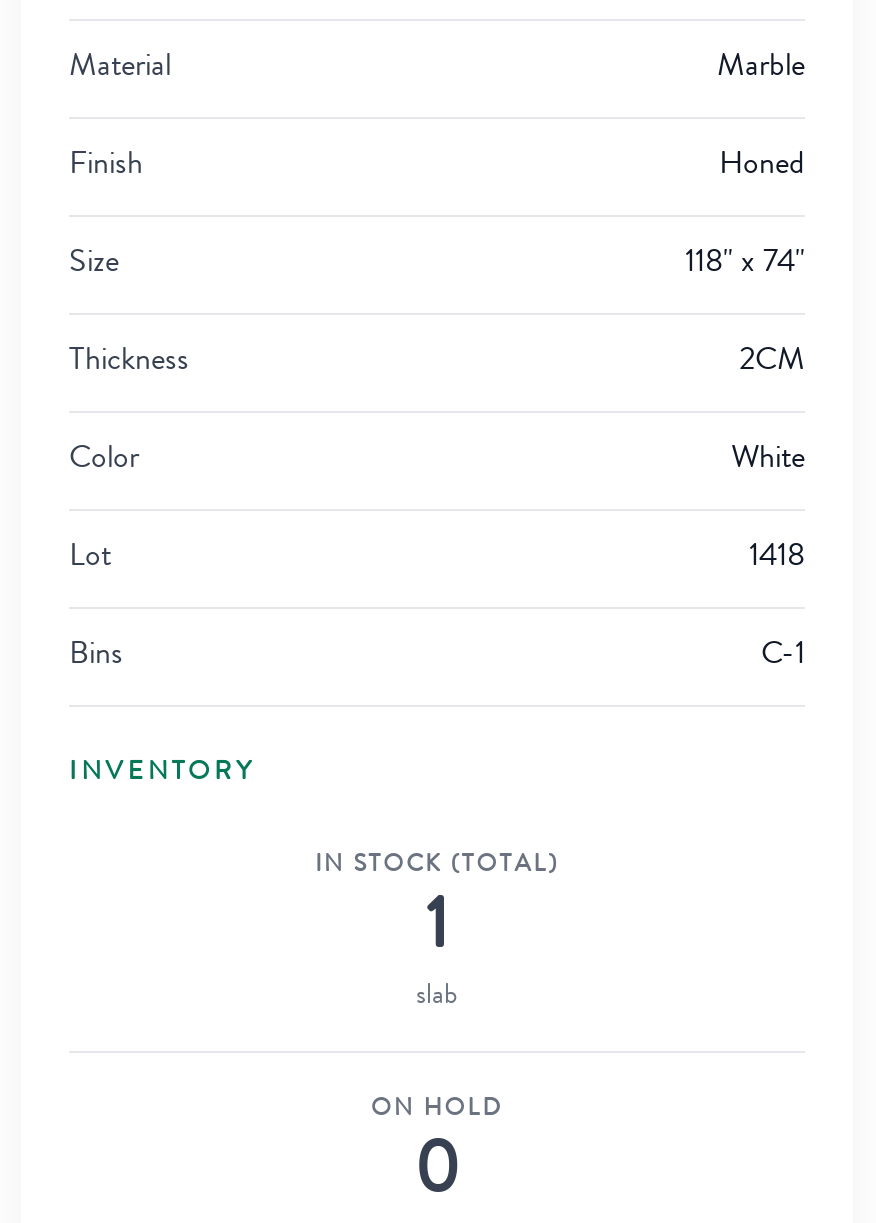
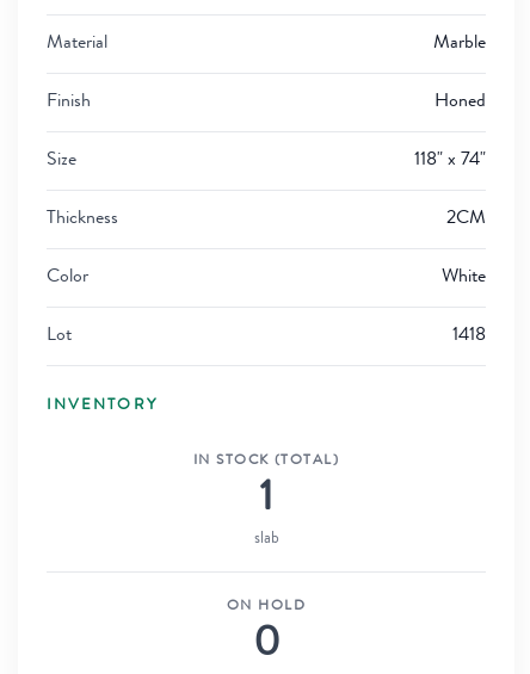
- Bins
- C-1
